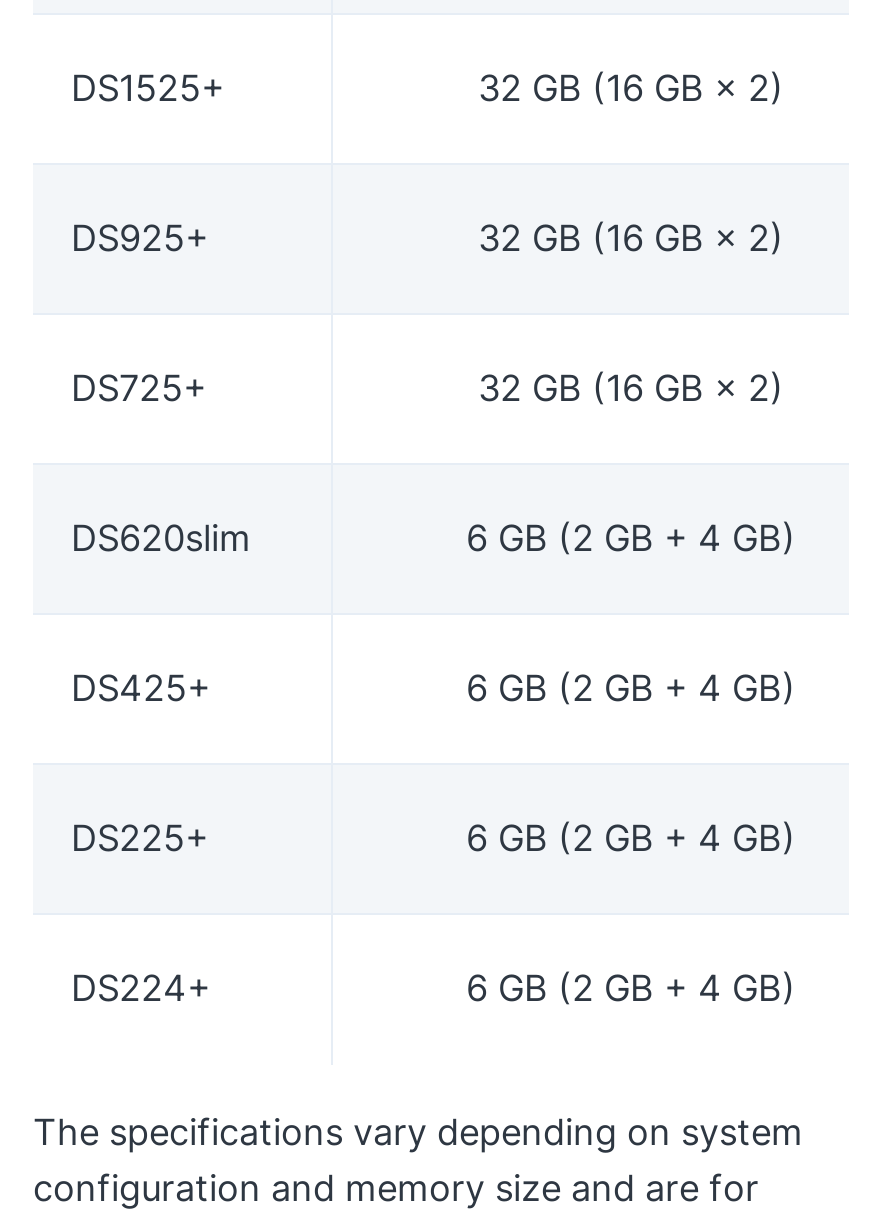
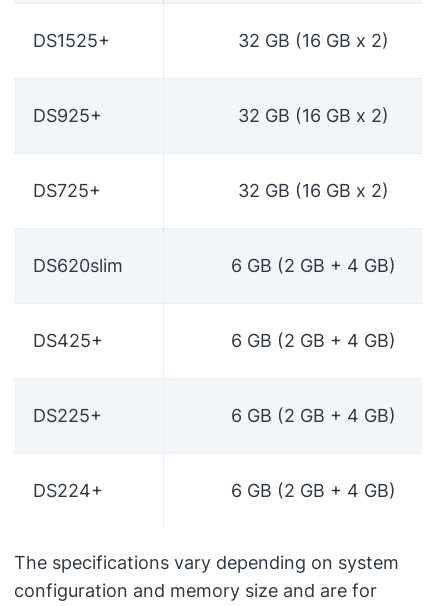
- 32 GB (16 GB × 2)
+ 32 GB (16 GB x 2)

- 32 GB (16 GB × 2)
+ 32 GB (16 GB x 2)

- 32 GB (16 GB × 2)
+ 32 GB (16 GB x 2)
